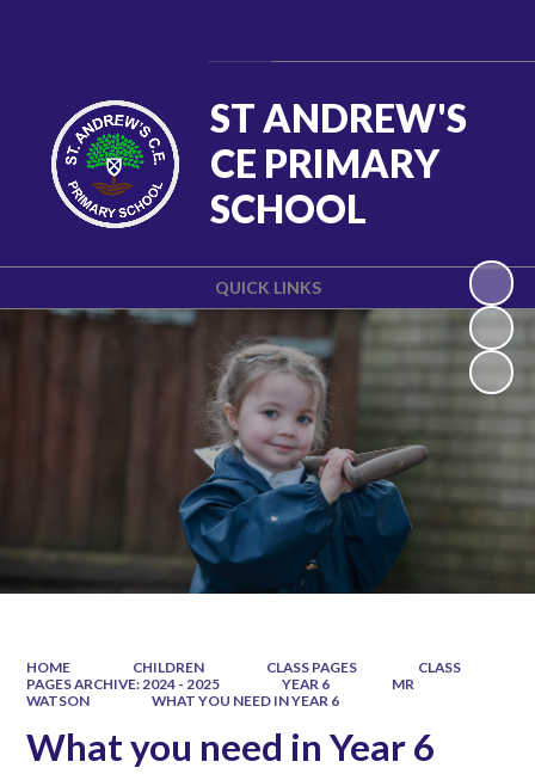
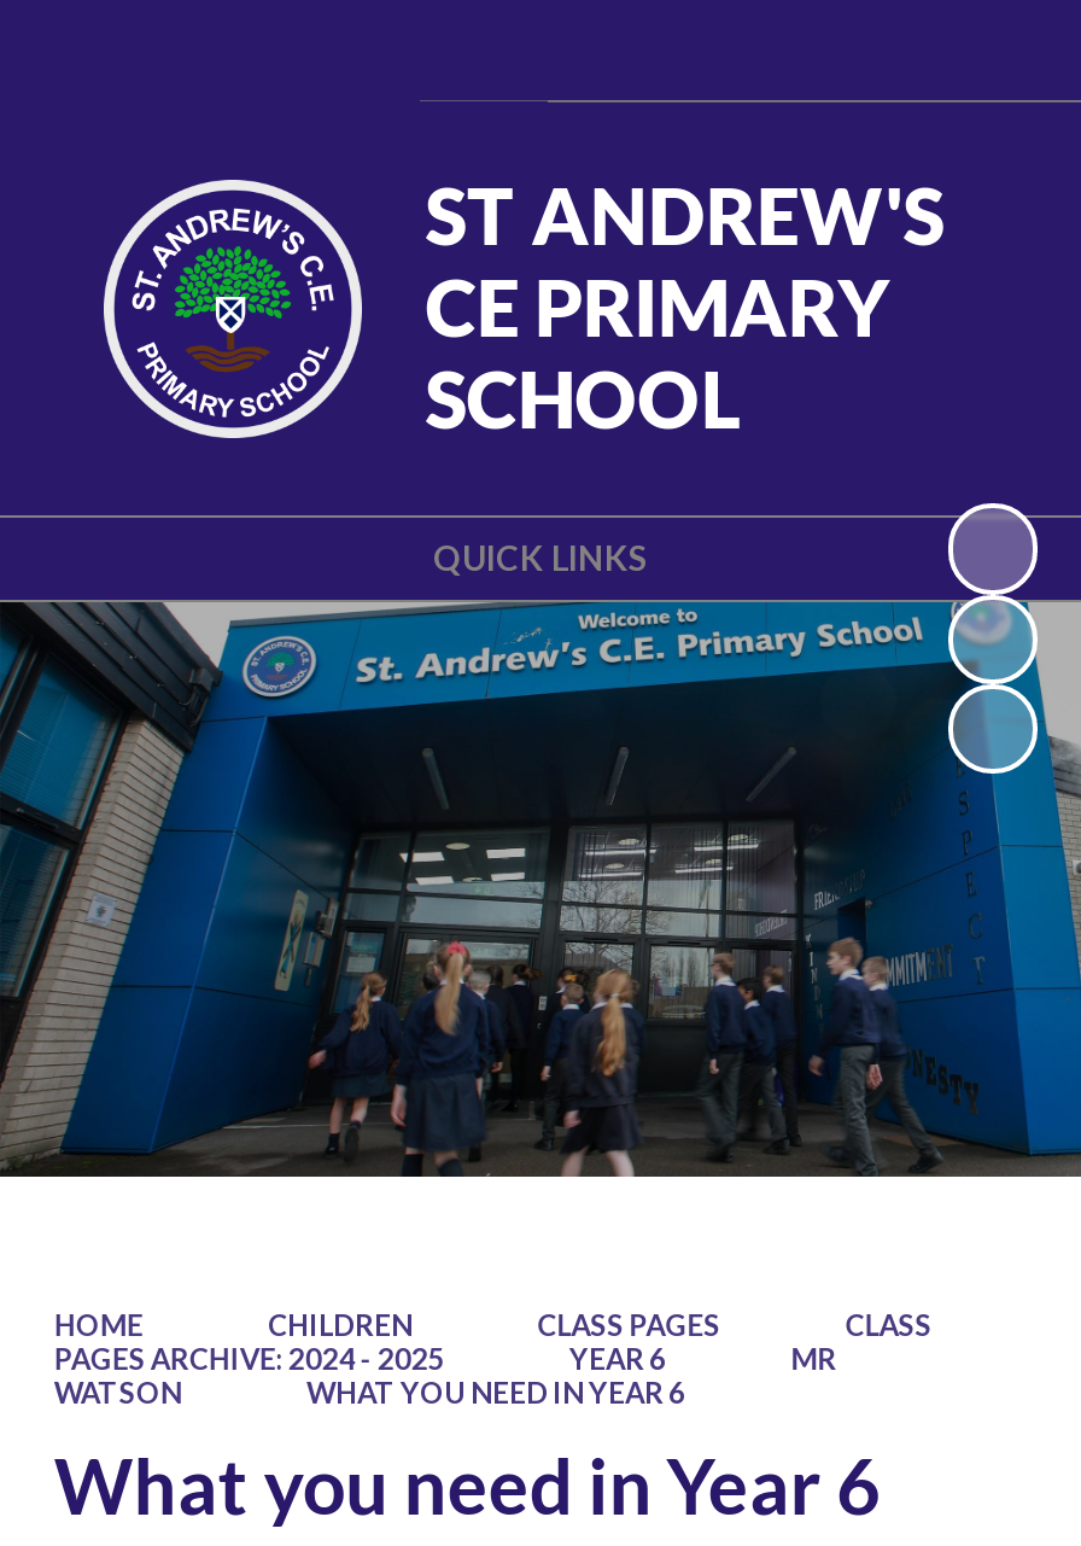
- [image]
+ [image]
